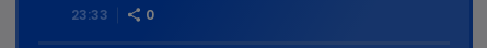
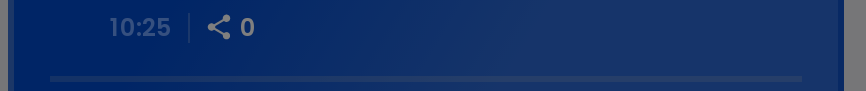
- 23:33 0
+ 10:25 0
